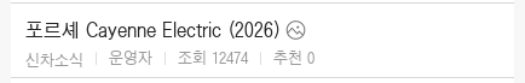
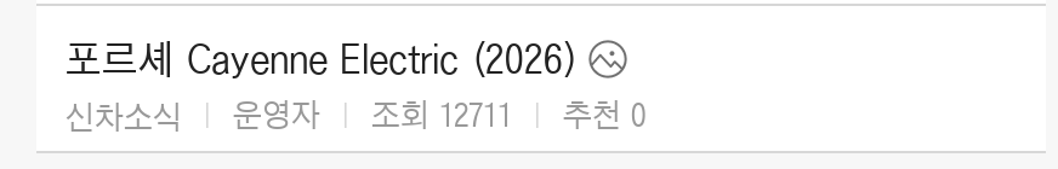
- 신차소식 운영자 조회 12474 추천 0
+ 신차소식 운영자 조회 12711 추천 0
